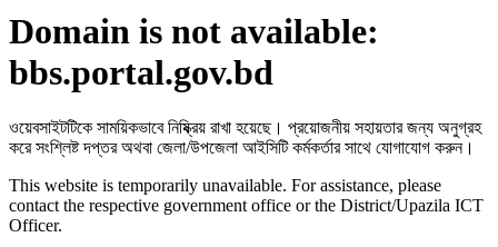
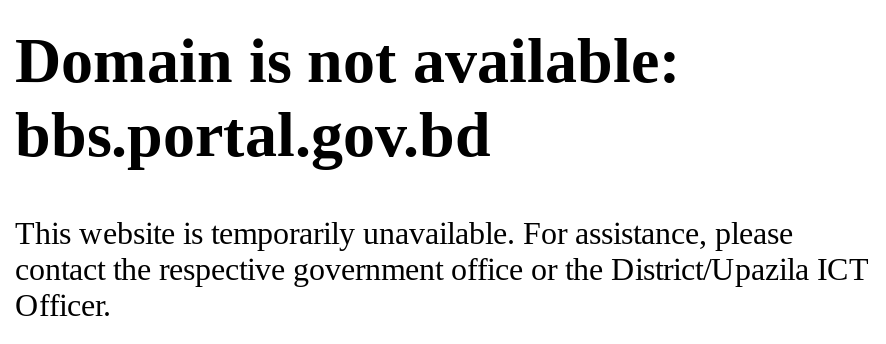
- ওয়েবসাইটটিকে সাময়িকভাবে নিষ্ক্রিয় রাখা হয়েছে। প্রয়োজনীয় সহায়তার জন্য অনুগ্রহ
- করে সংশ্লিষ্ট দপ্তর অথবা জেলা/উপজেলা আইসিটি কর্মকর্তার সাথে যোগাযোগ করুন।
